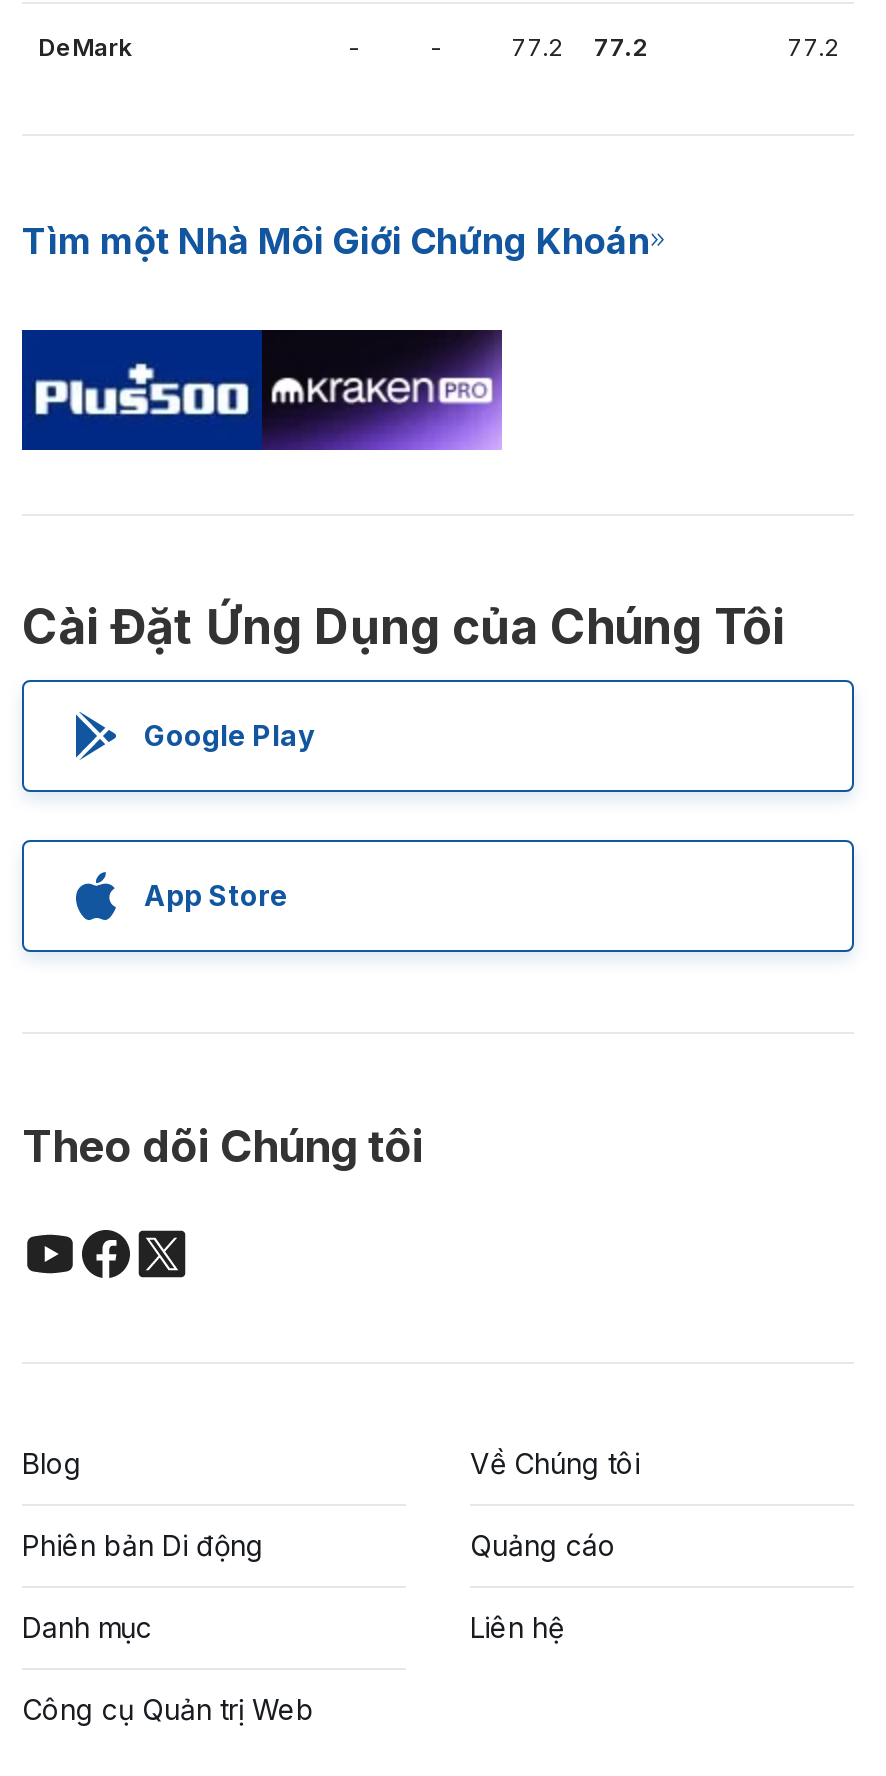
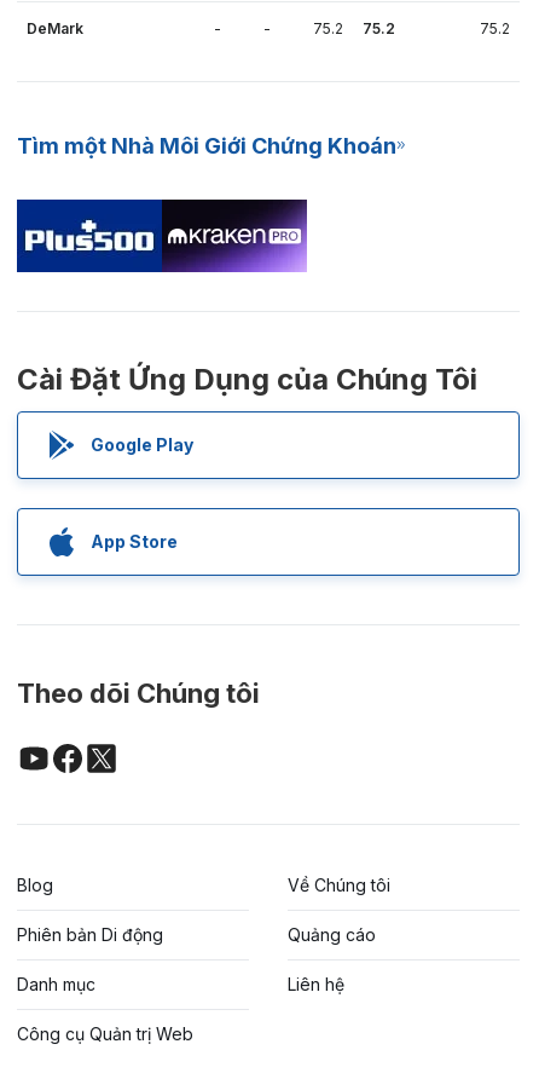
- 77.2
+ 75.2

- 77.2
+ 75.2

- 77.2
+ 75.2
